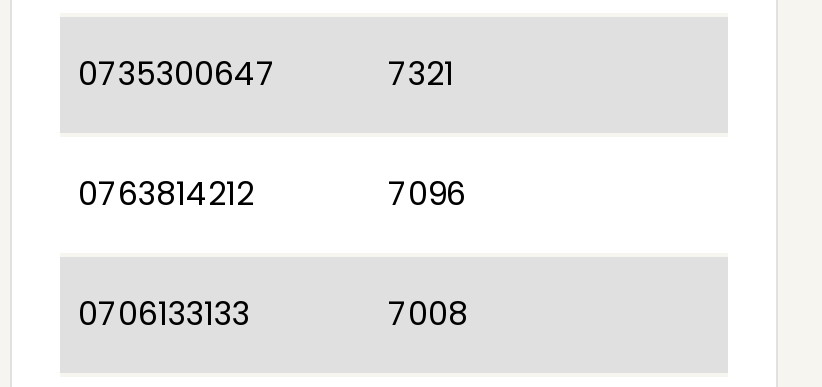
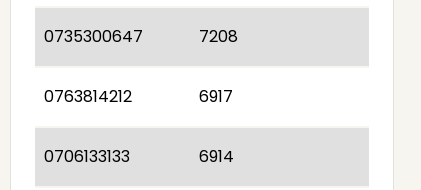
- 7321
+ 7208

- 7096
+ 6917

- 7008
+ 6914
